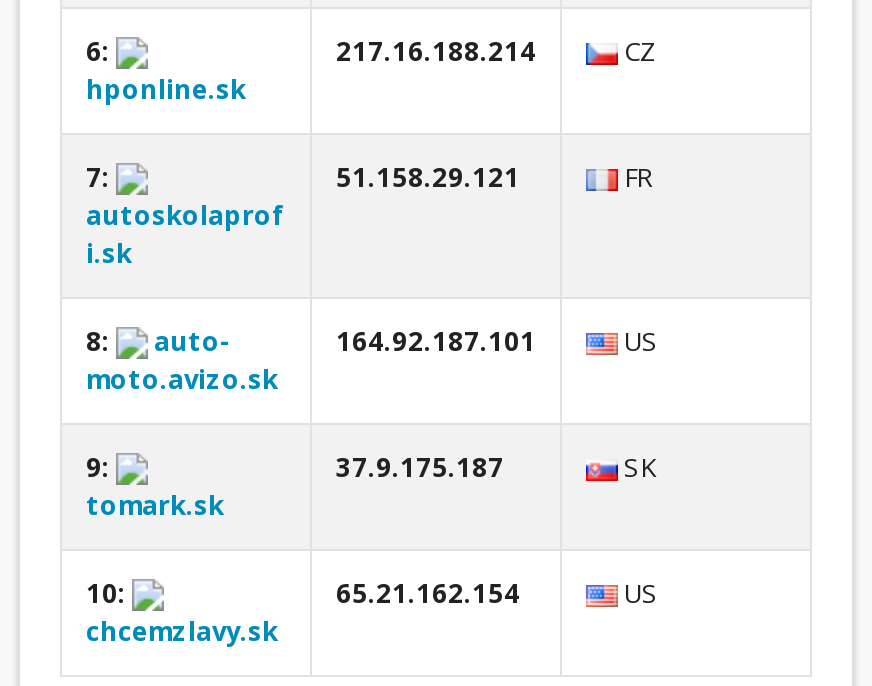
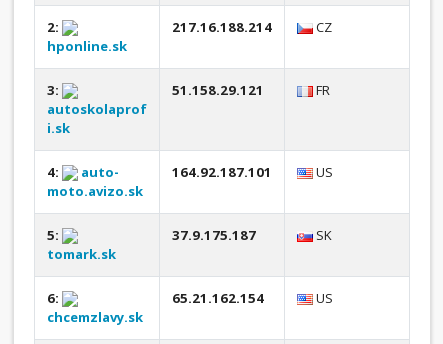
- 6:
+ 2:

- 7:
+ 3:

- 8: auto-
+ 4: auto-

- 9:
+ 5:

- 10:
+ 6:
